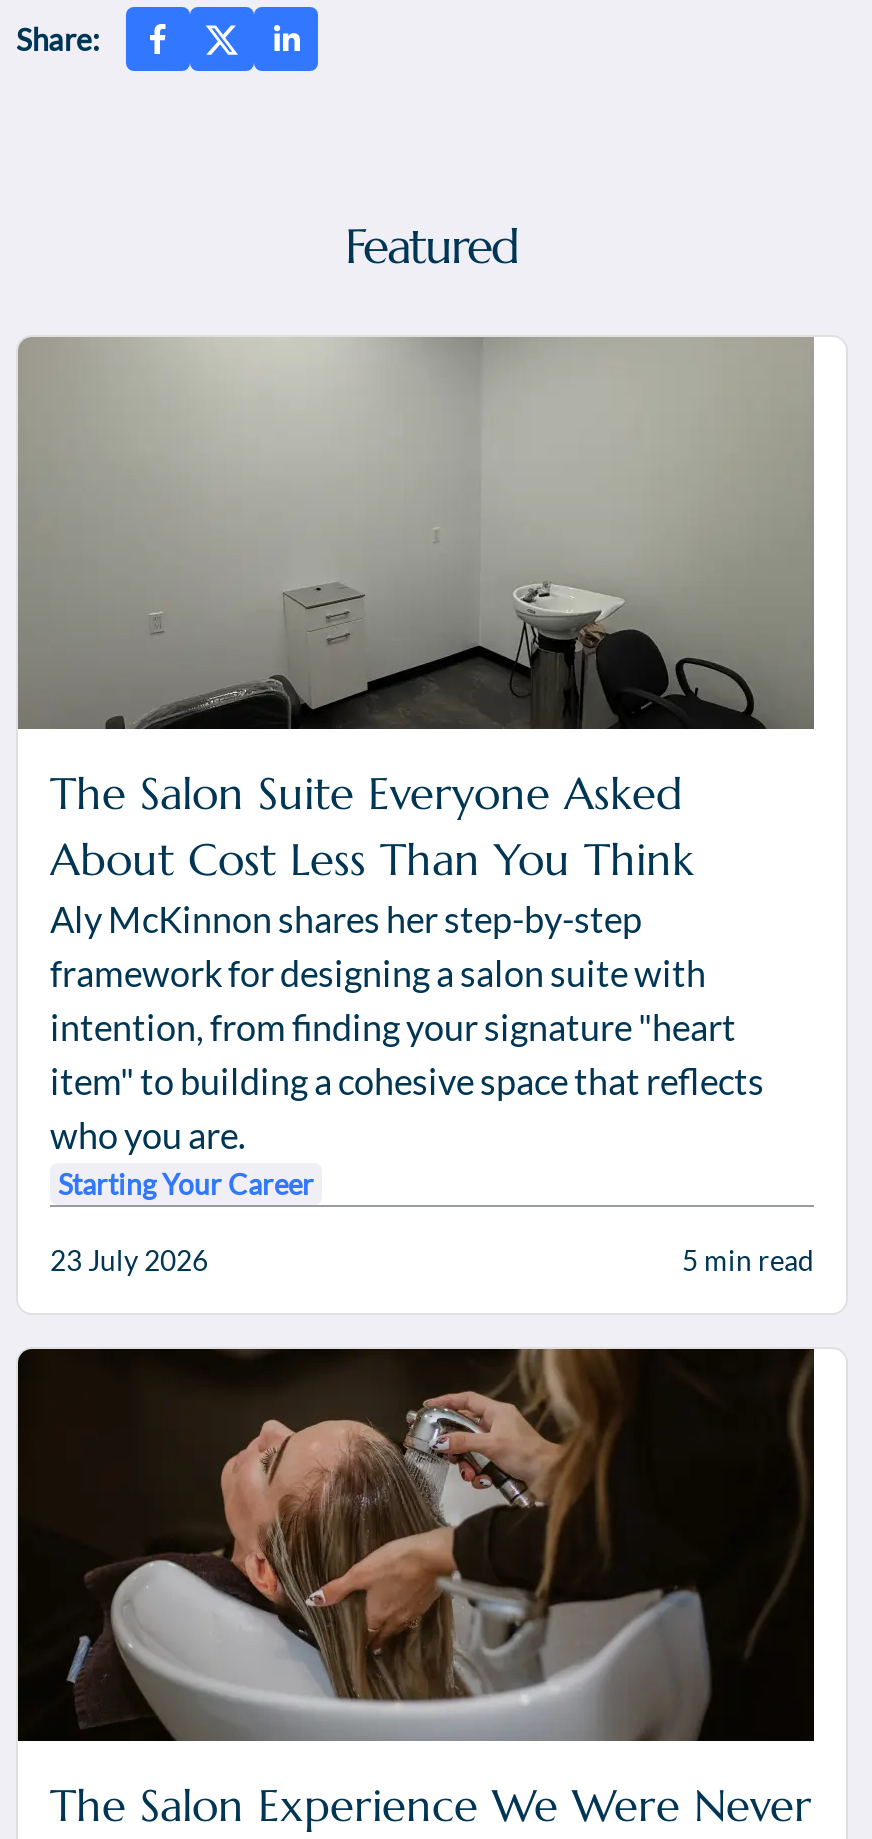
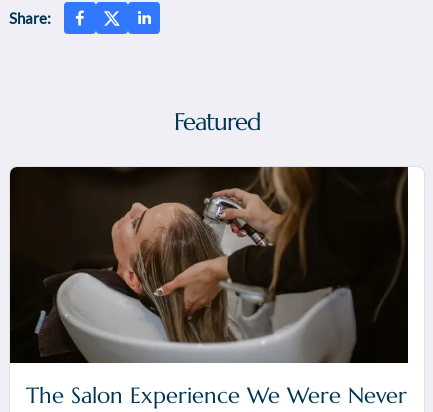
- [image]
- The Salon Suite Everyone Asked
- About Cost Less Than You Think
- Aly McKinnon shares her step-by-step
- framework for designing a salon suite with
- intention, from finding your signature "heart
- item" to building a cohesive space that reflects
- who you are.
- Starting Your Career
- 23 July 2026
- 5 min read
